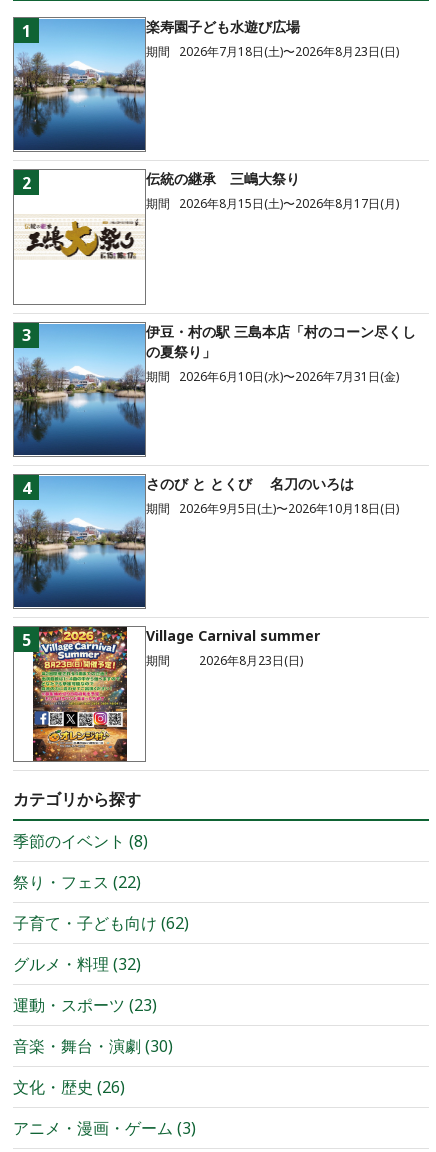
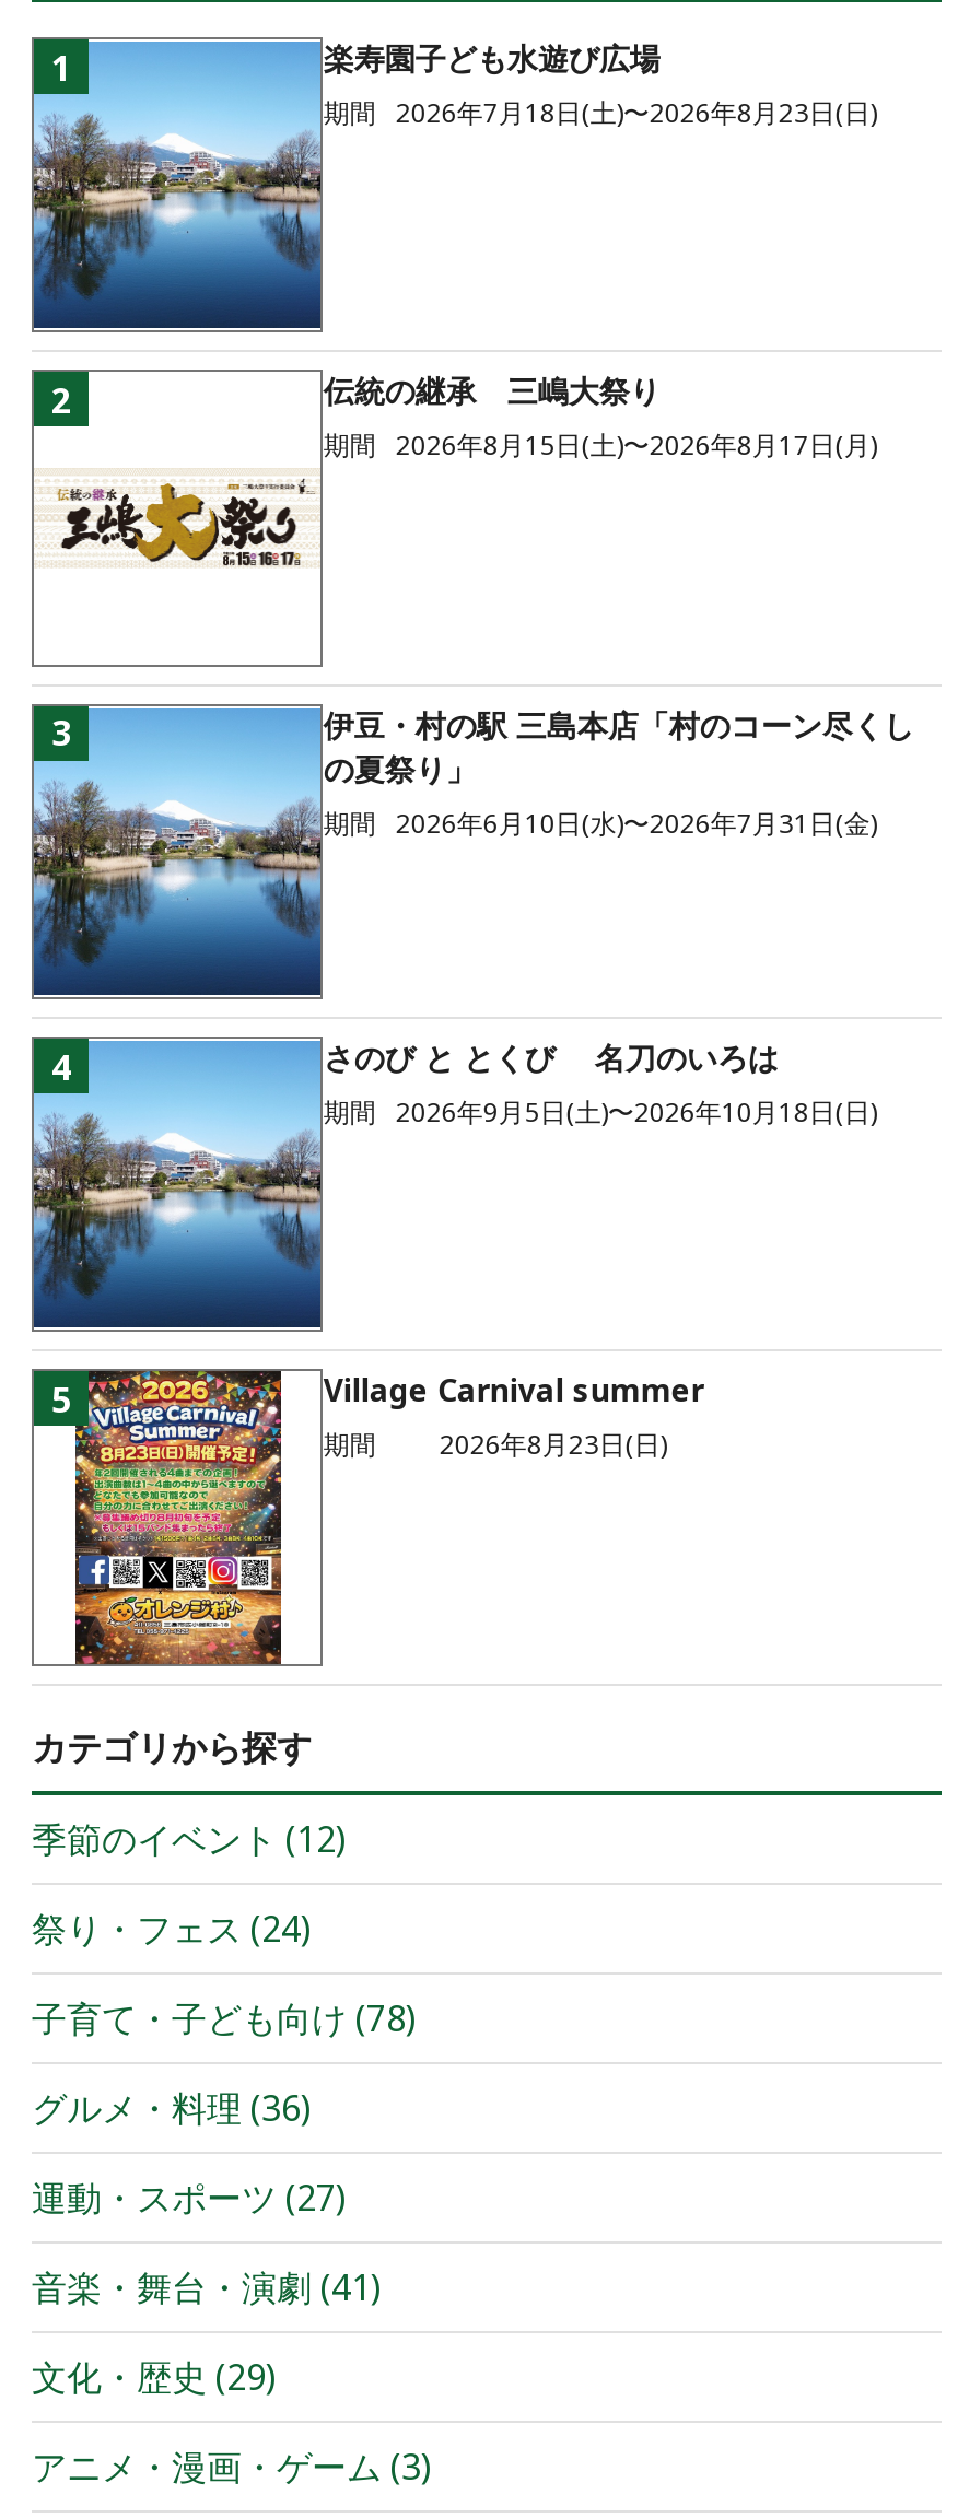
- 季節のイベント(8)
+ 季節のイベント(12)

- 祭り・フェス(22)
+ 祭り・フェス(24)

- 子育て・子ども向け(62)
+ 子育て・子ども向け(78)

- グルメ・料理(32)
+ グルメ・料理(36)

- 運動・スポーツ(23)
+ 運動・スポーツ(27)

- 音楽・舞台・演劇(30)
+ 音楽・舞台・演劇(41)

- 文化・歴史(26)
+ 文化・歴史(29)
